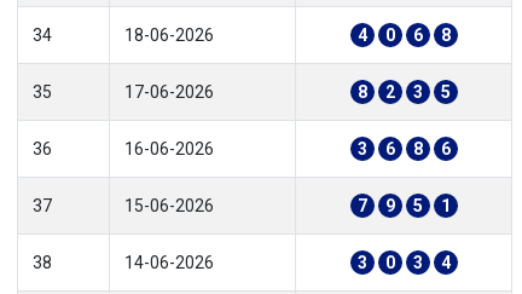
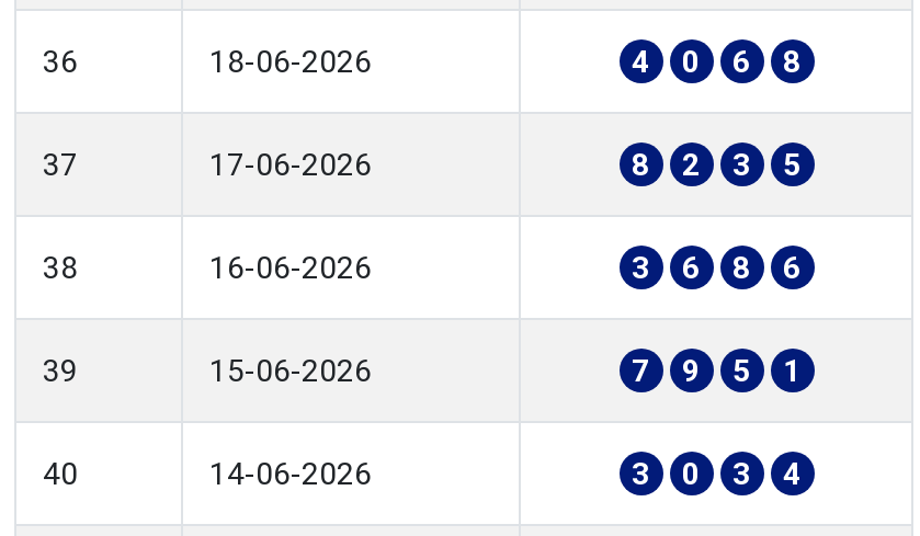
- 34
+ 36

- 35
+ 37

- 36
+ 38

- 37
+ 39

- 38
+ 40
